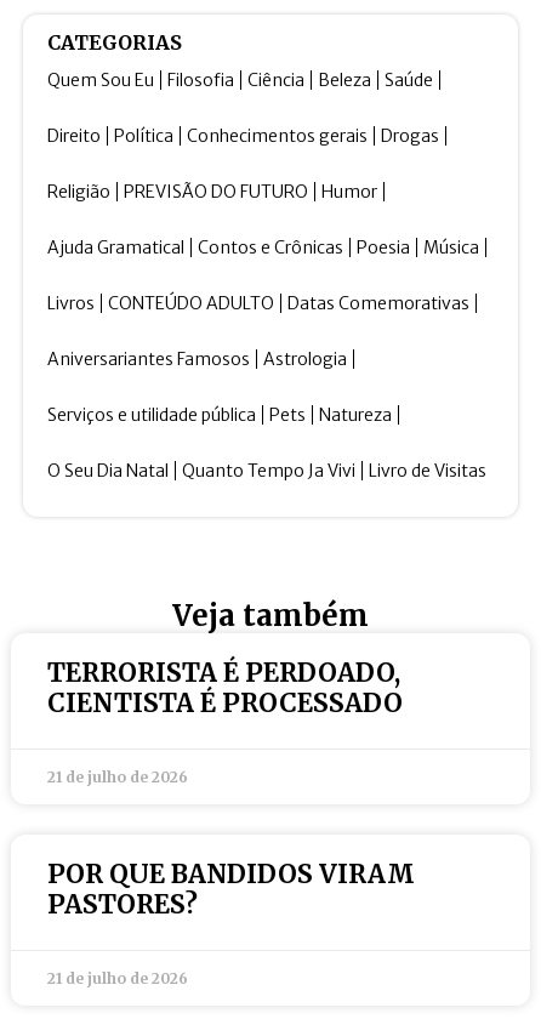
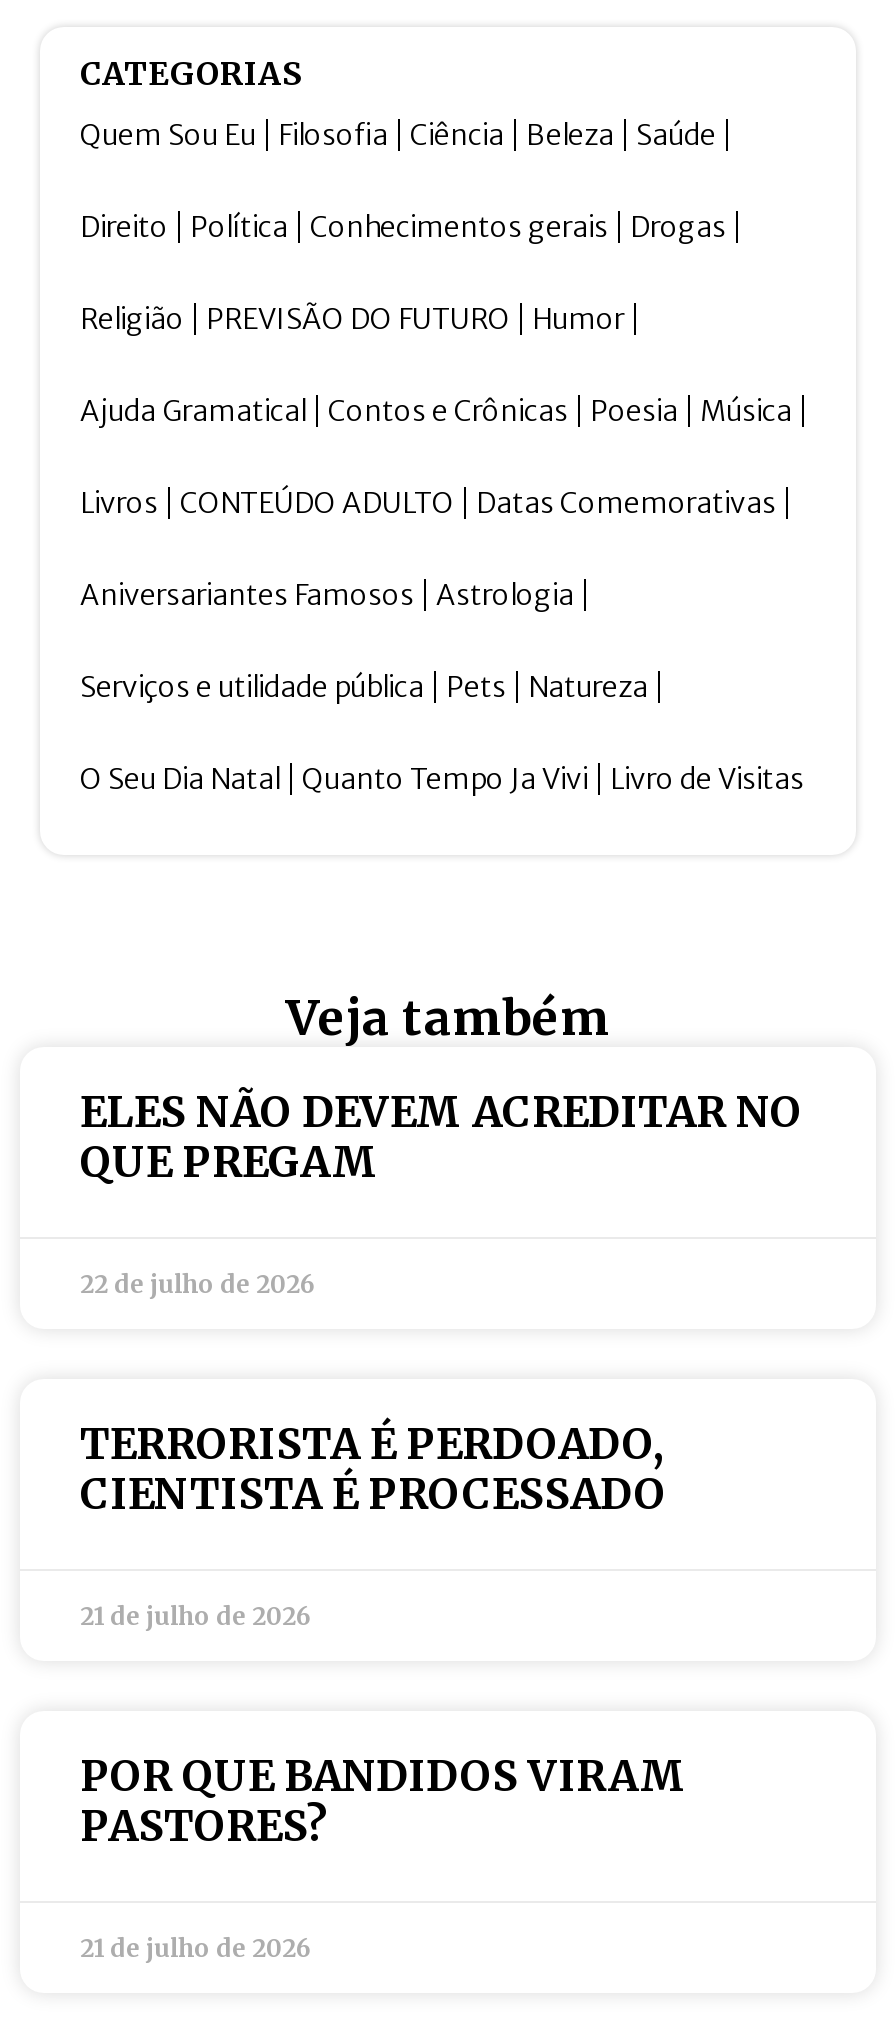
+ ELES NÃO DEVEM ACREDITAR NO
+ QUE PREGAM
+ 22 de julho de 2026
